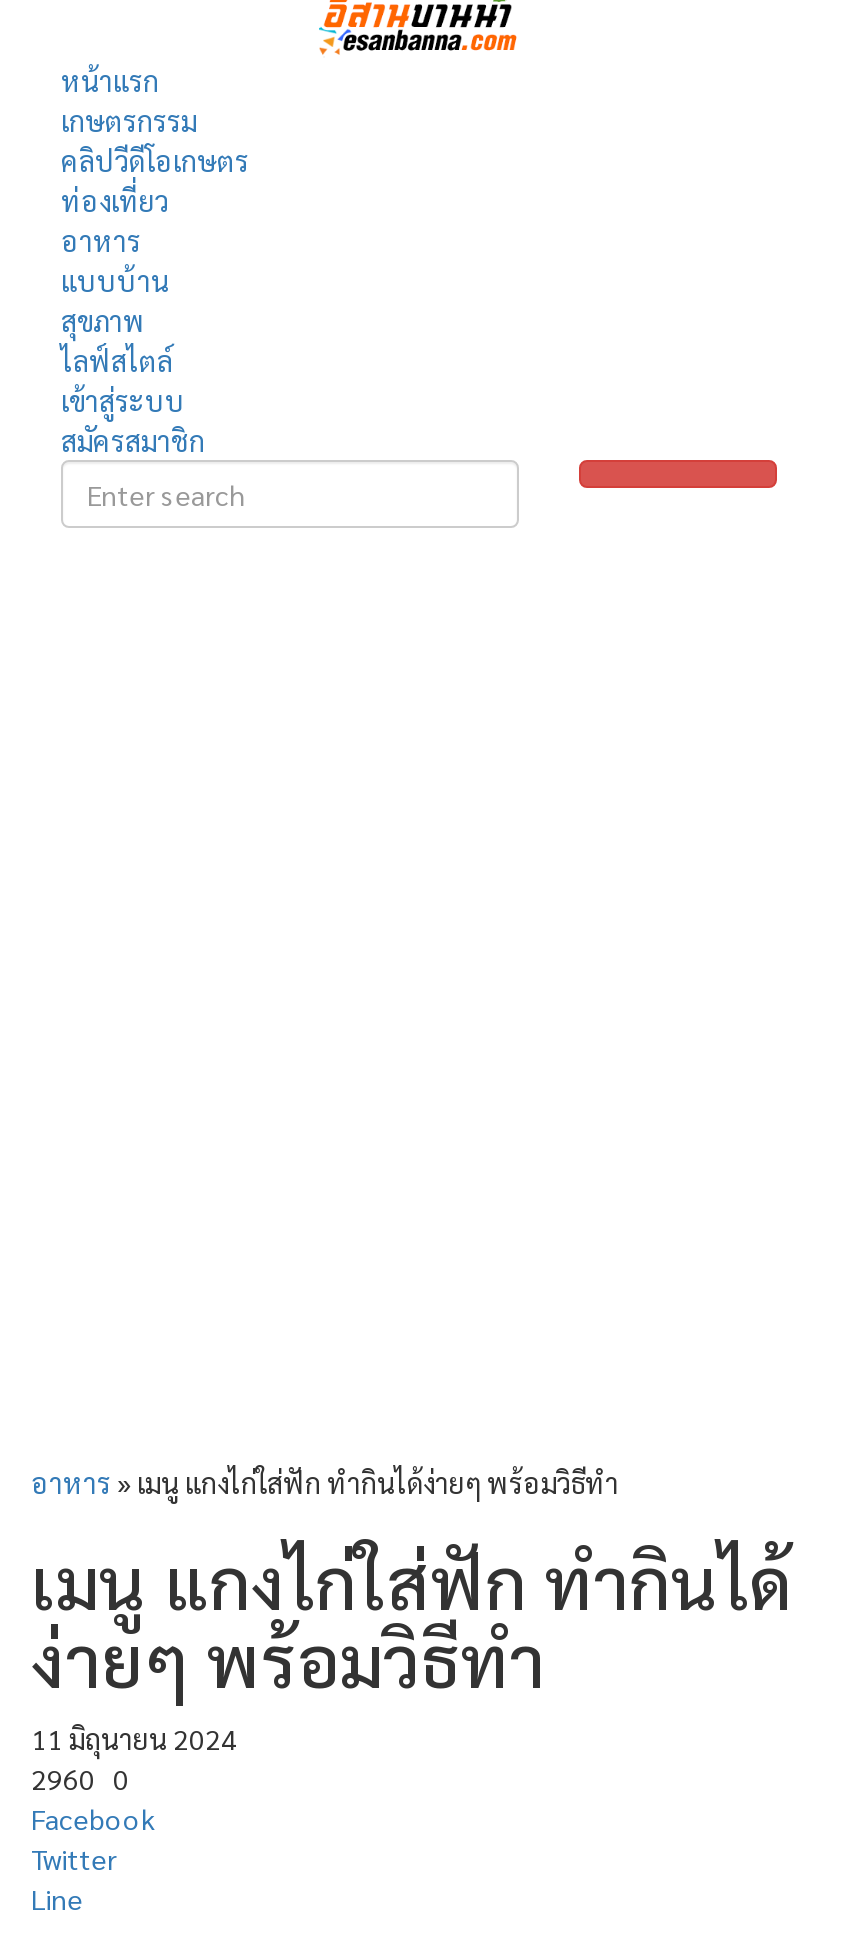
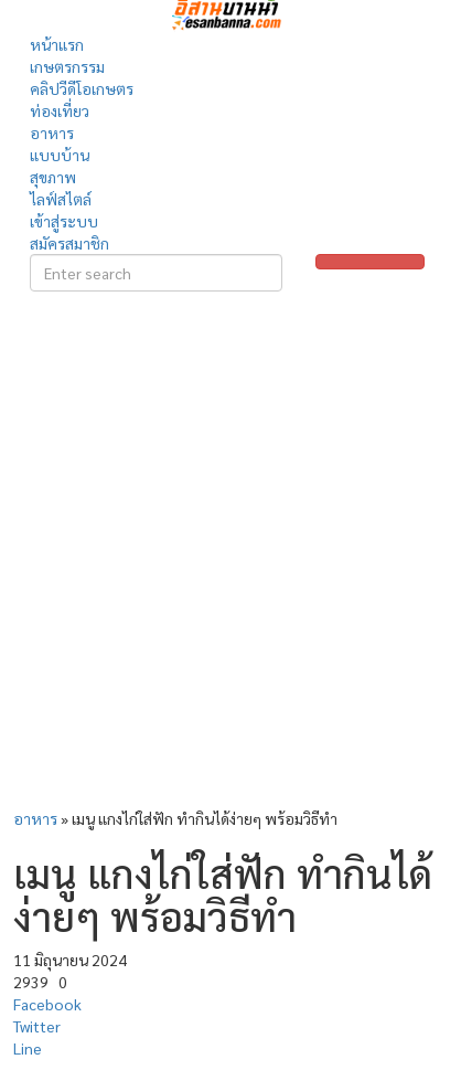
- 2960 0
+ 2939 0
